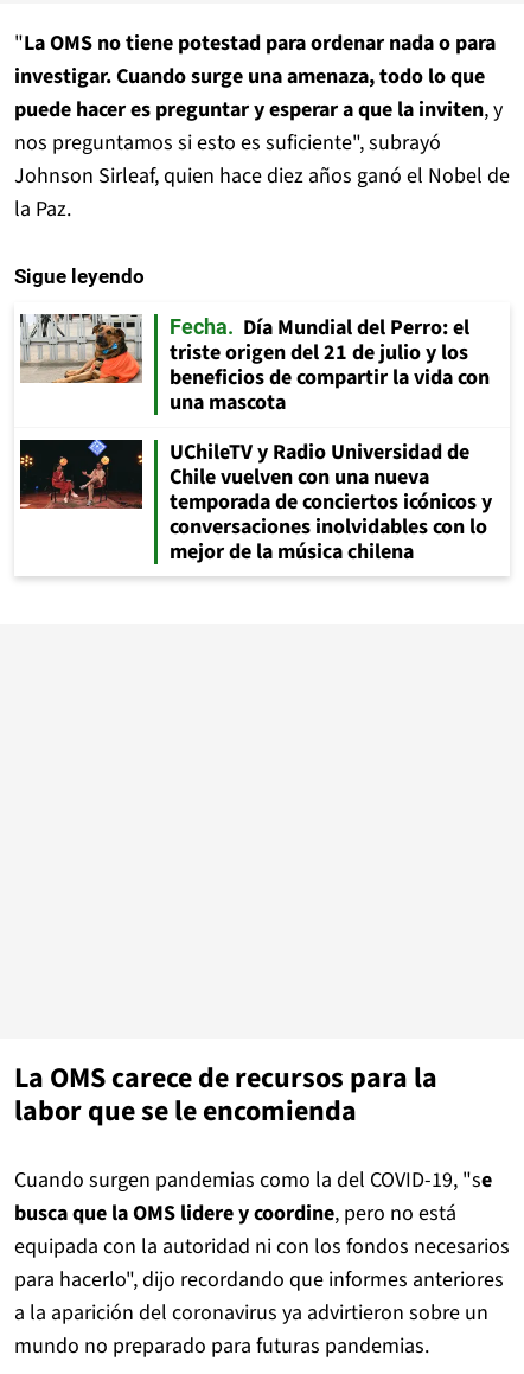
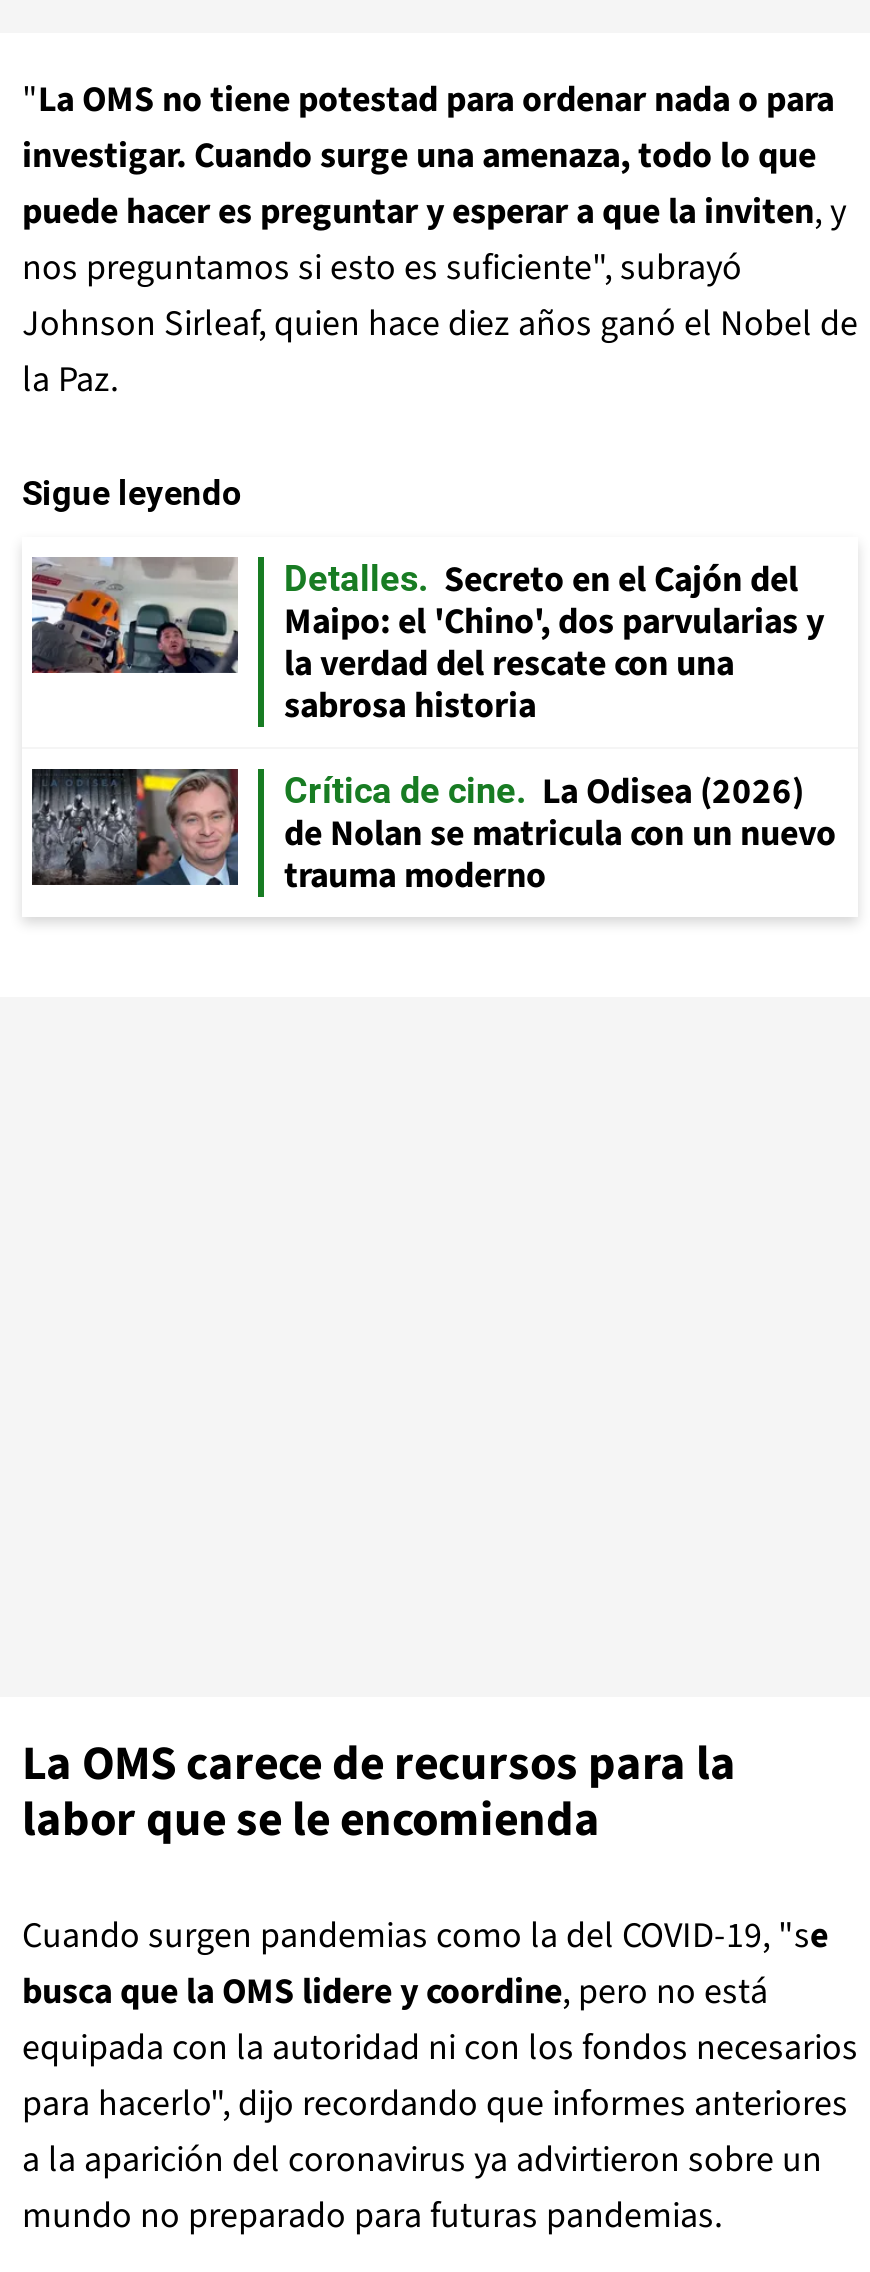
- [image]
- Fecha
- Día Mundial del Perro: el
- triste origen del 21 de julio y los
- beneficios de compartir la vida con
- una mascota
+ [image]
+ Detalles
+ Secreto en el Cajón del
+ Maipo: el 'Chino', dos parvularias y
+ la verdad del rescate con una
+ sabrosa historia

- [image]
- UChileTV y Radio Universidad de
- Chile vuelven con una nueva
- temporada de conciertos icónicos y
- conversaciones inolvidables con lo
- mejor de la música chilena
+ [image]
+ Crítica de cine
+ La Odisea (2026)
+ de Nolan se matricula con un nuevo
+ trauma moderno
